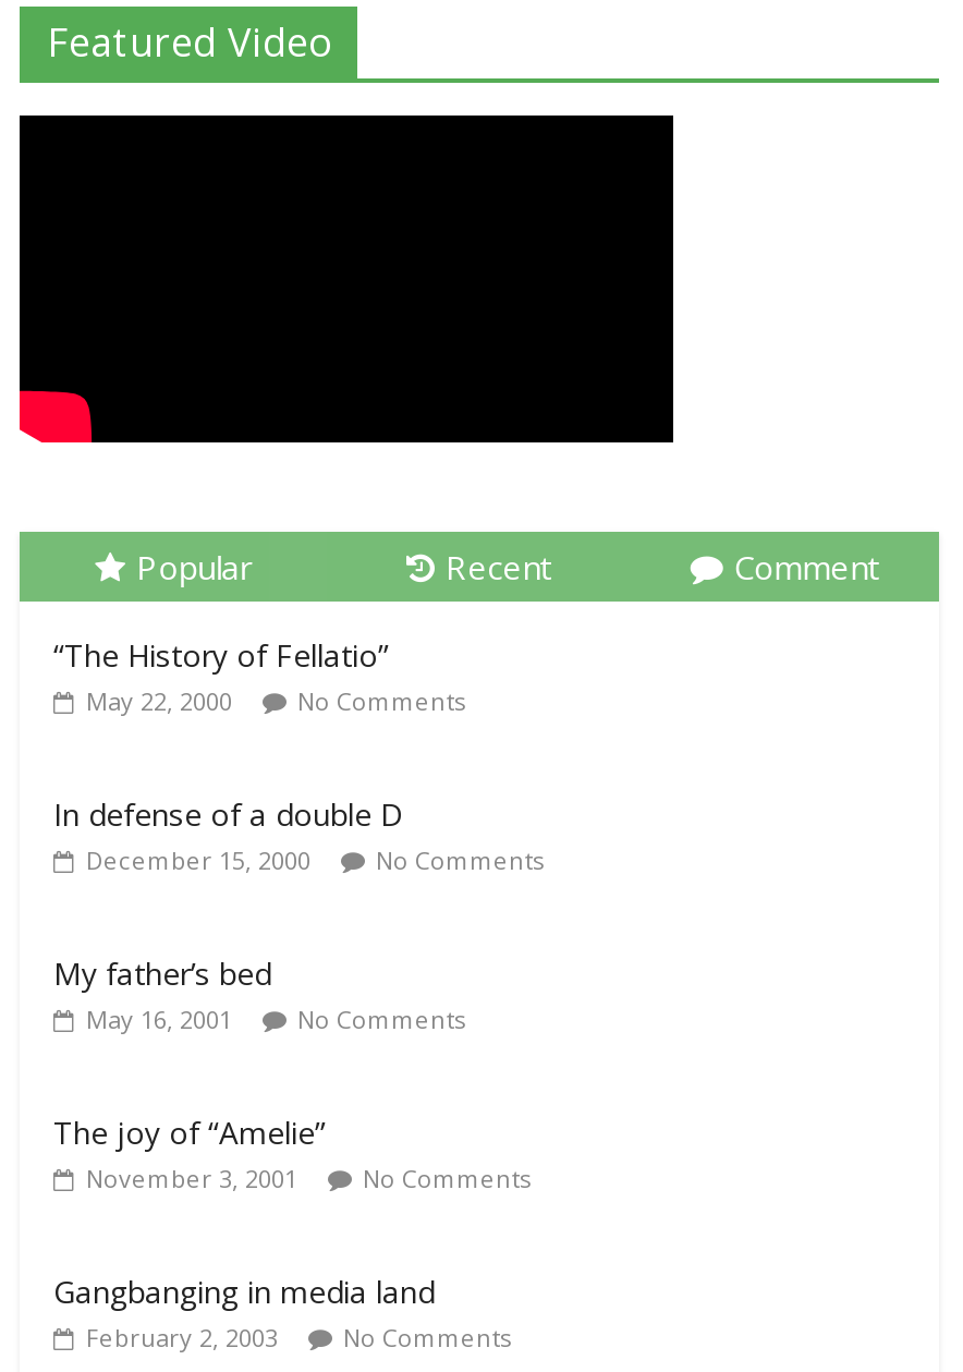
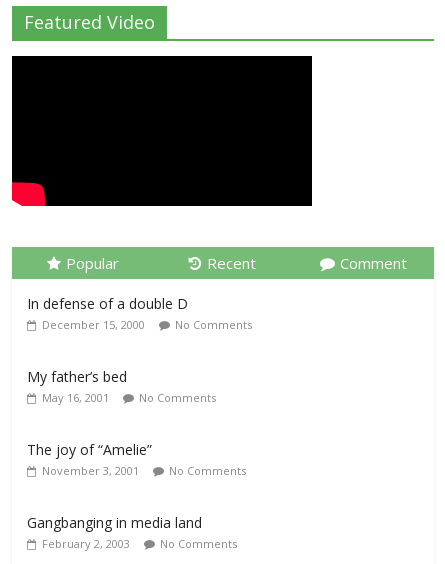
- “The History of Fellatio”
- May 22, 2000
- No Comments
